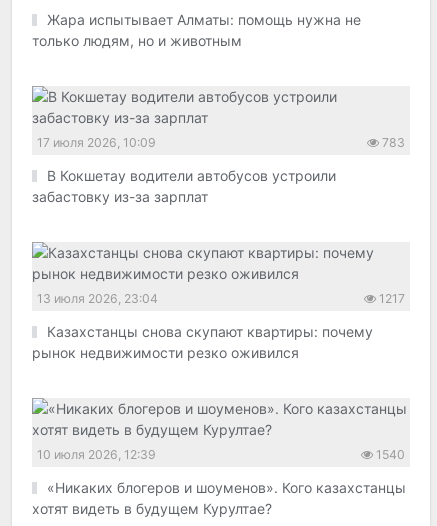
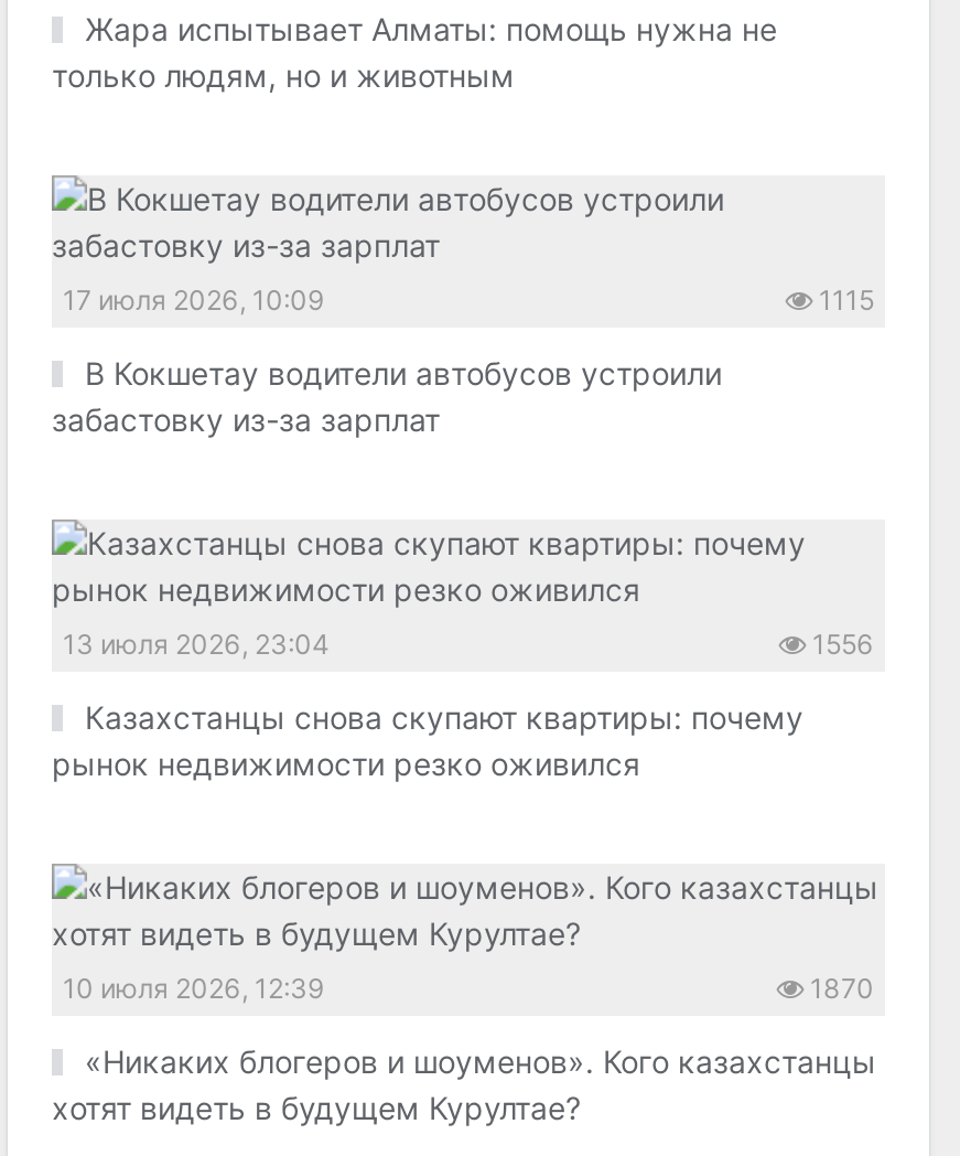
- 783
+ 1115

- 1217
+ 1556

- 1540
+ 1870
